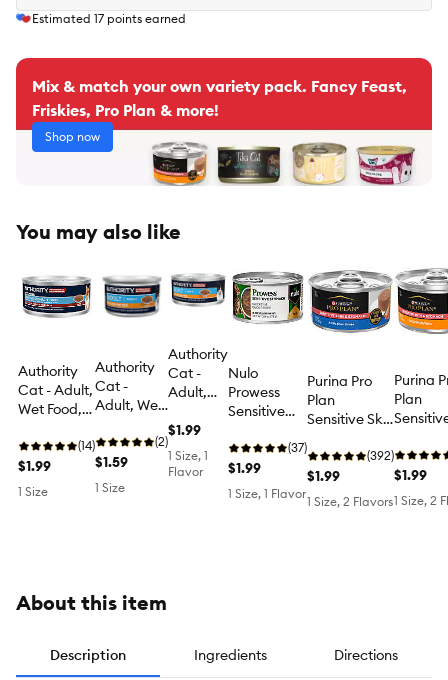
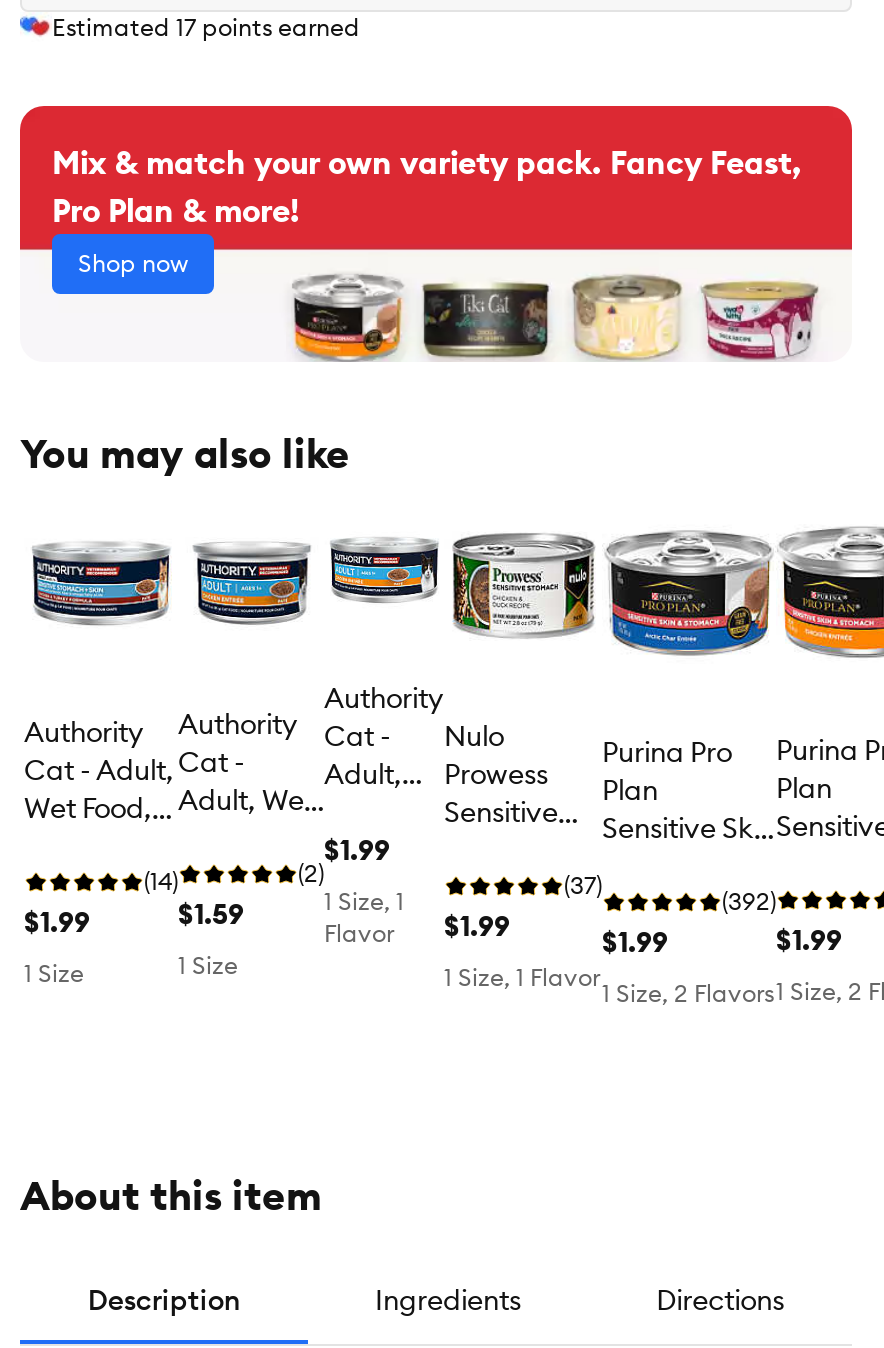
- Friskies, Pro Plan & more!
+ Pro Plan & more!
